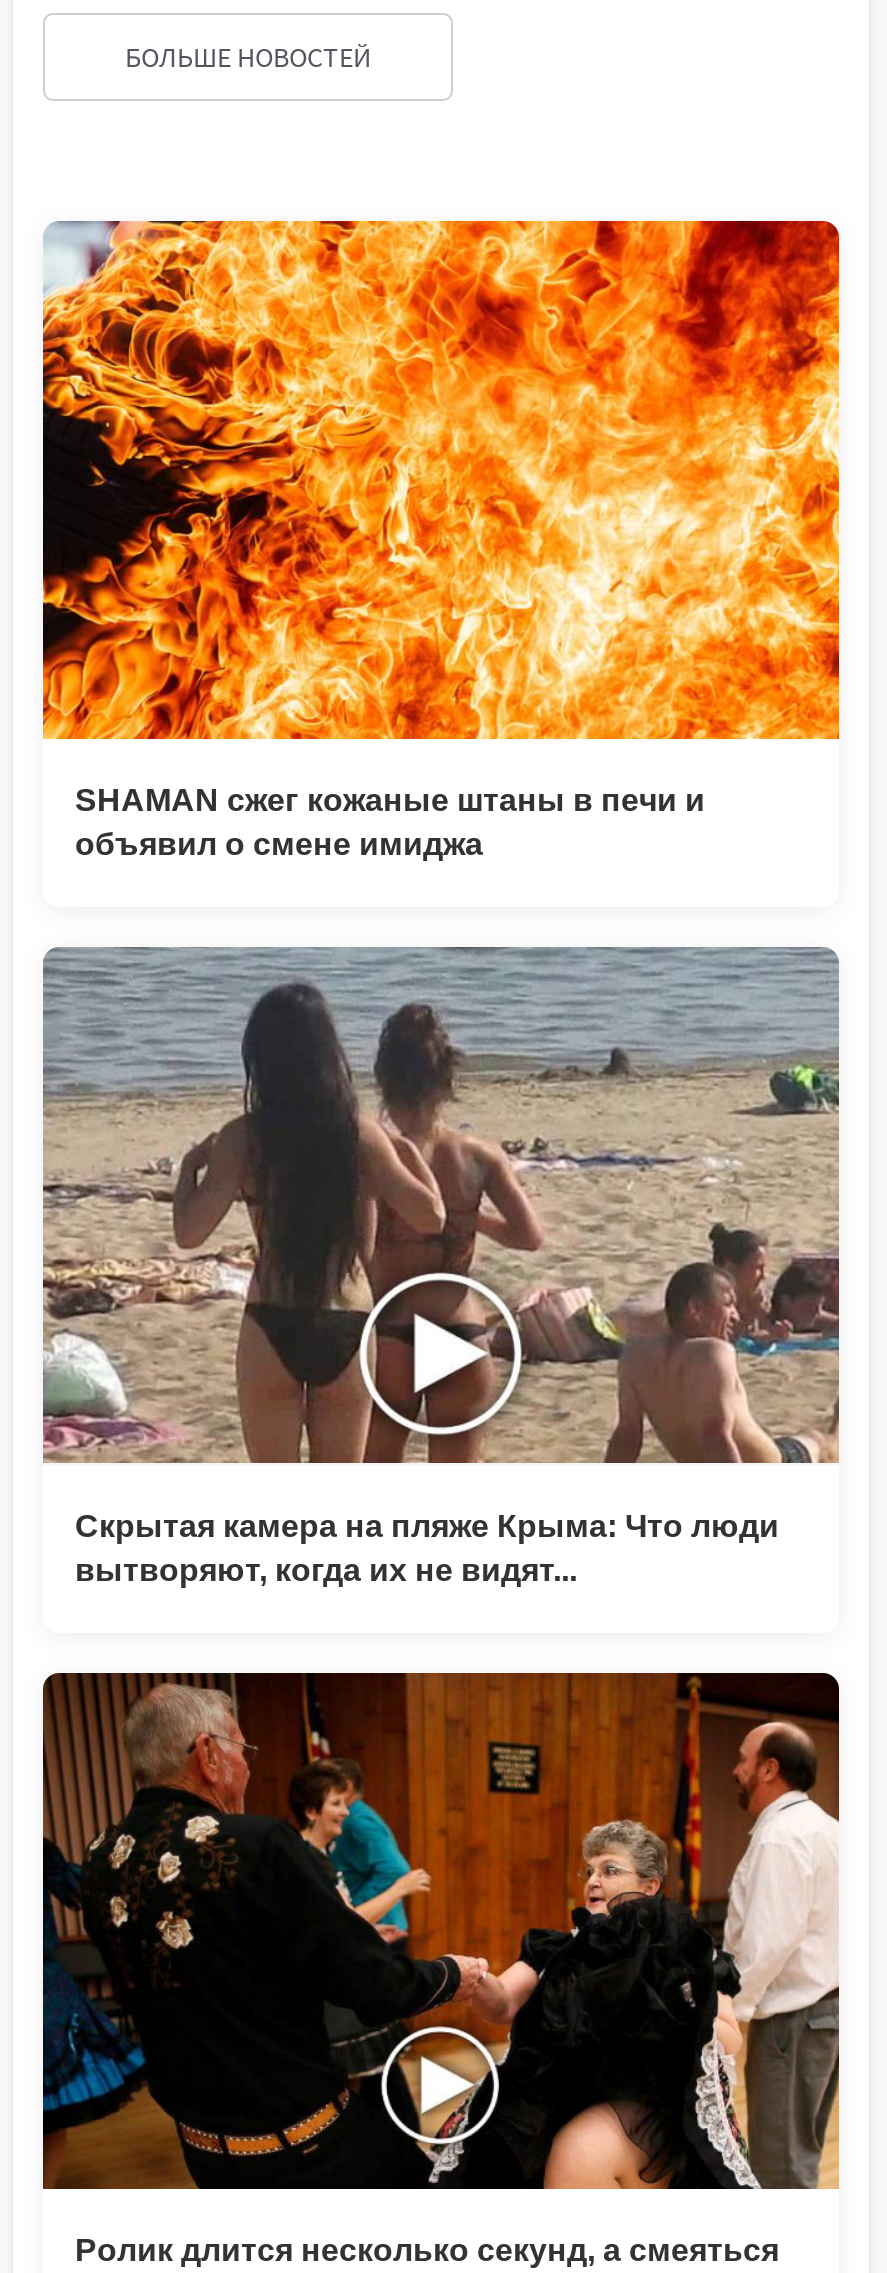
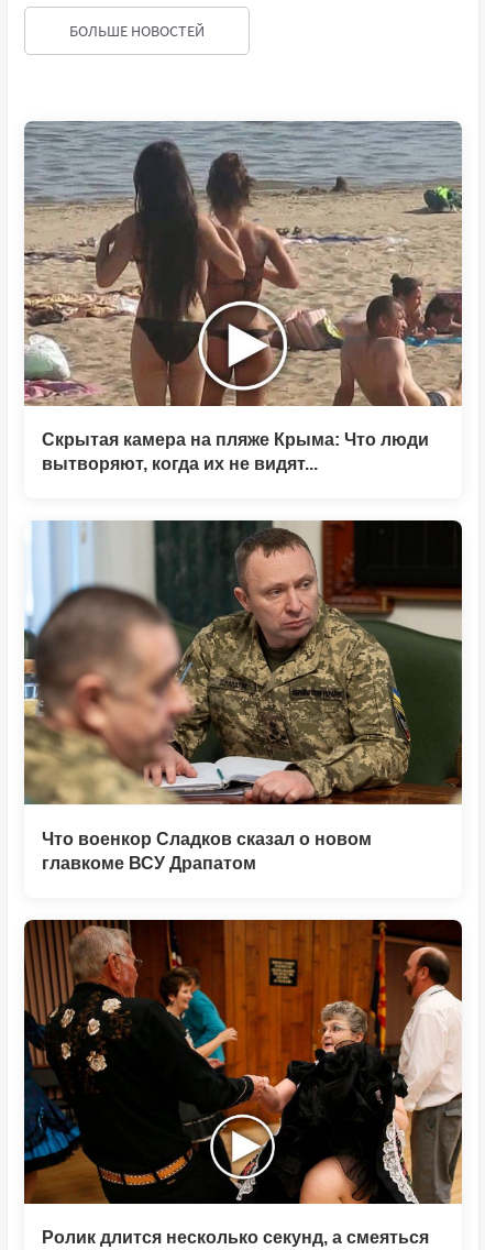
- [image]
- SHAMAN сжег кожаные штаны в печи и
- объявил о смене имиджа

moved up: [image] | Скрытая камера на пляже Крыма: Что люди | вытворяют, когда их не видят...

+ [image]
+ Что военкор Сладков сказал о новом
+ главкоме ВСУ Драпатом
